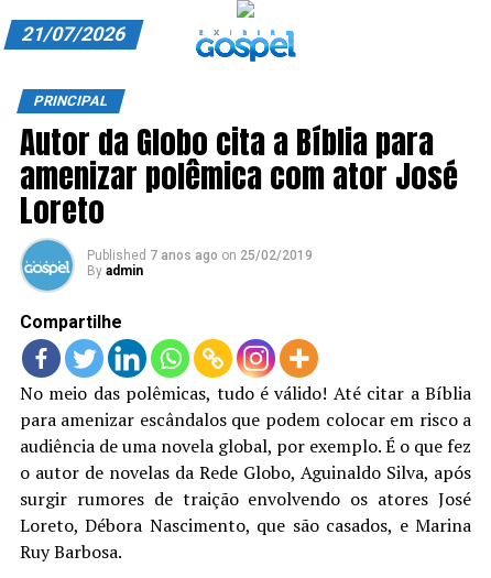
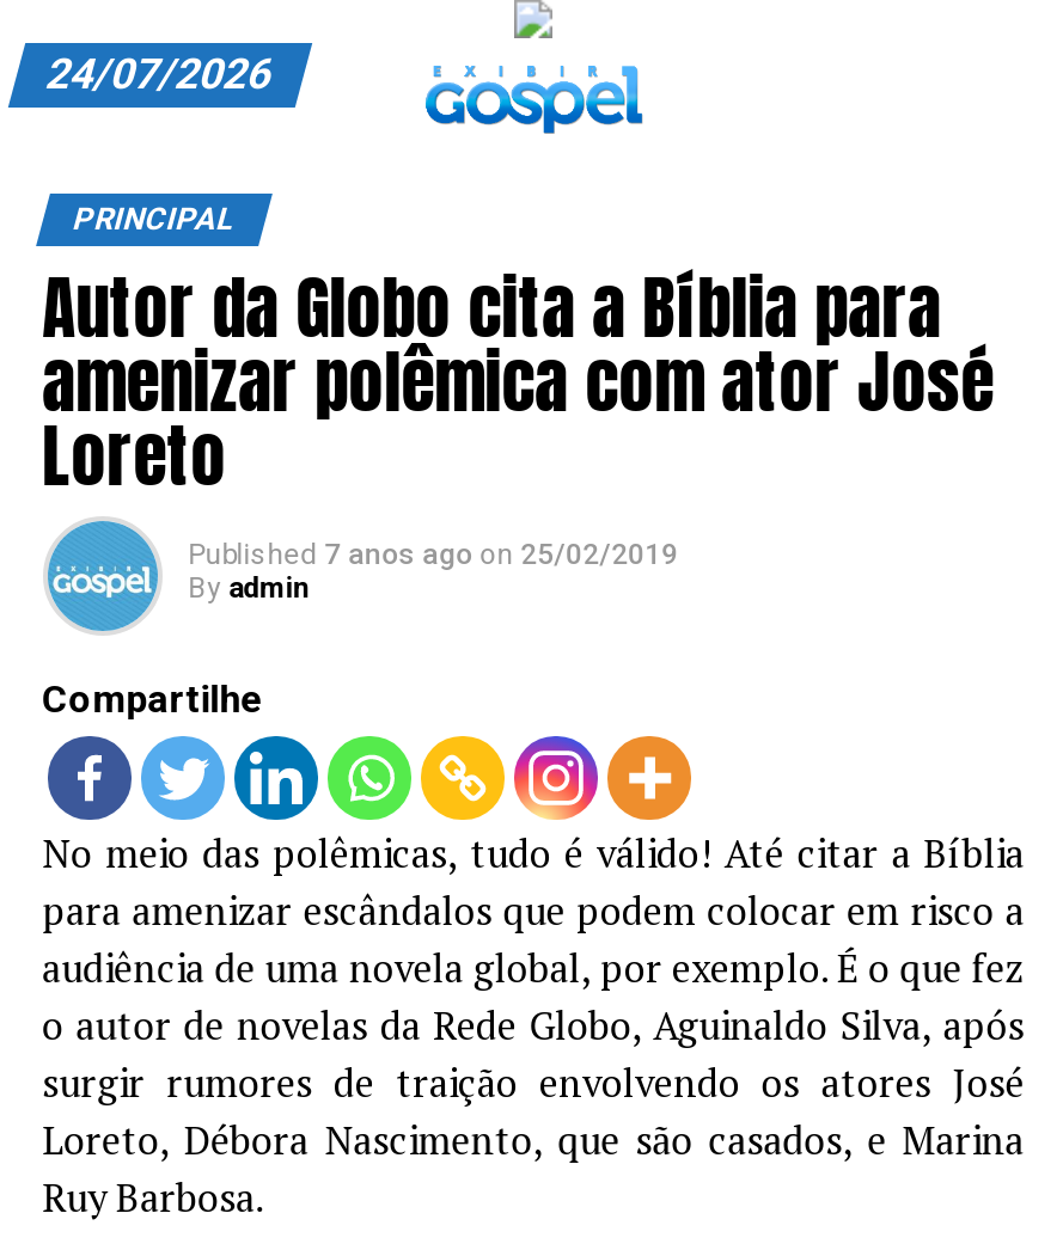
- 21/07/2026
+ 24/07/2026
